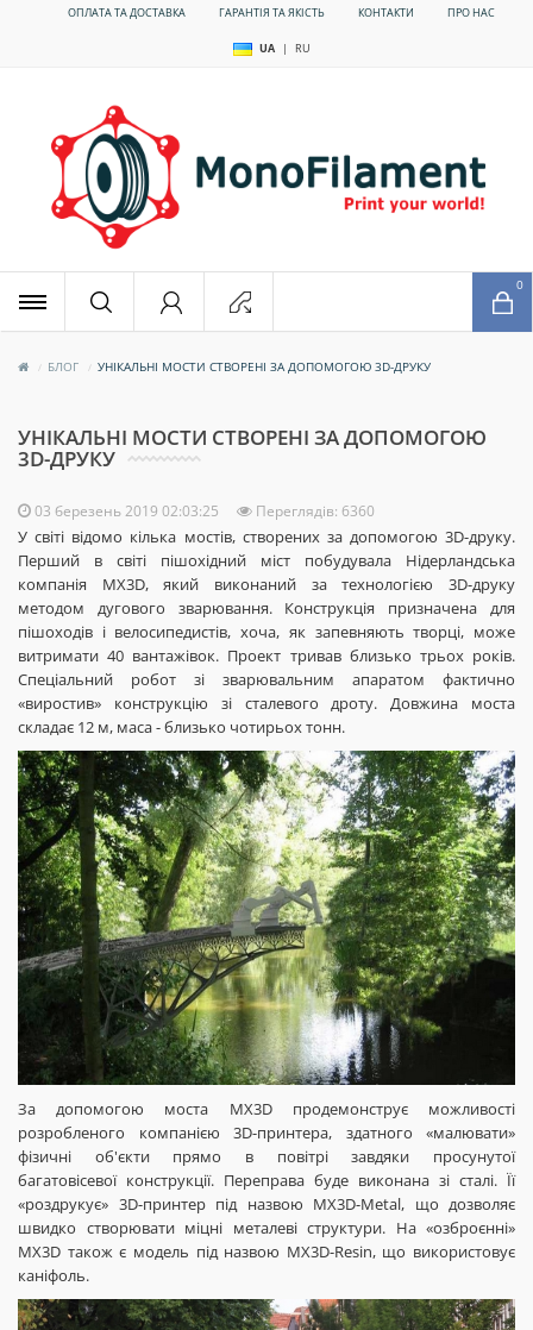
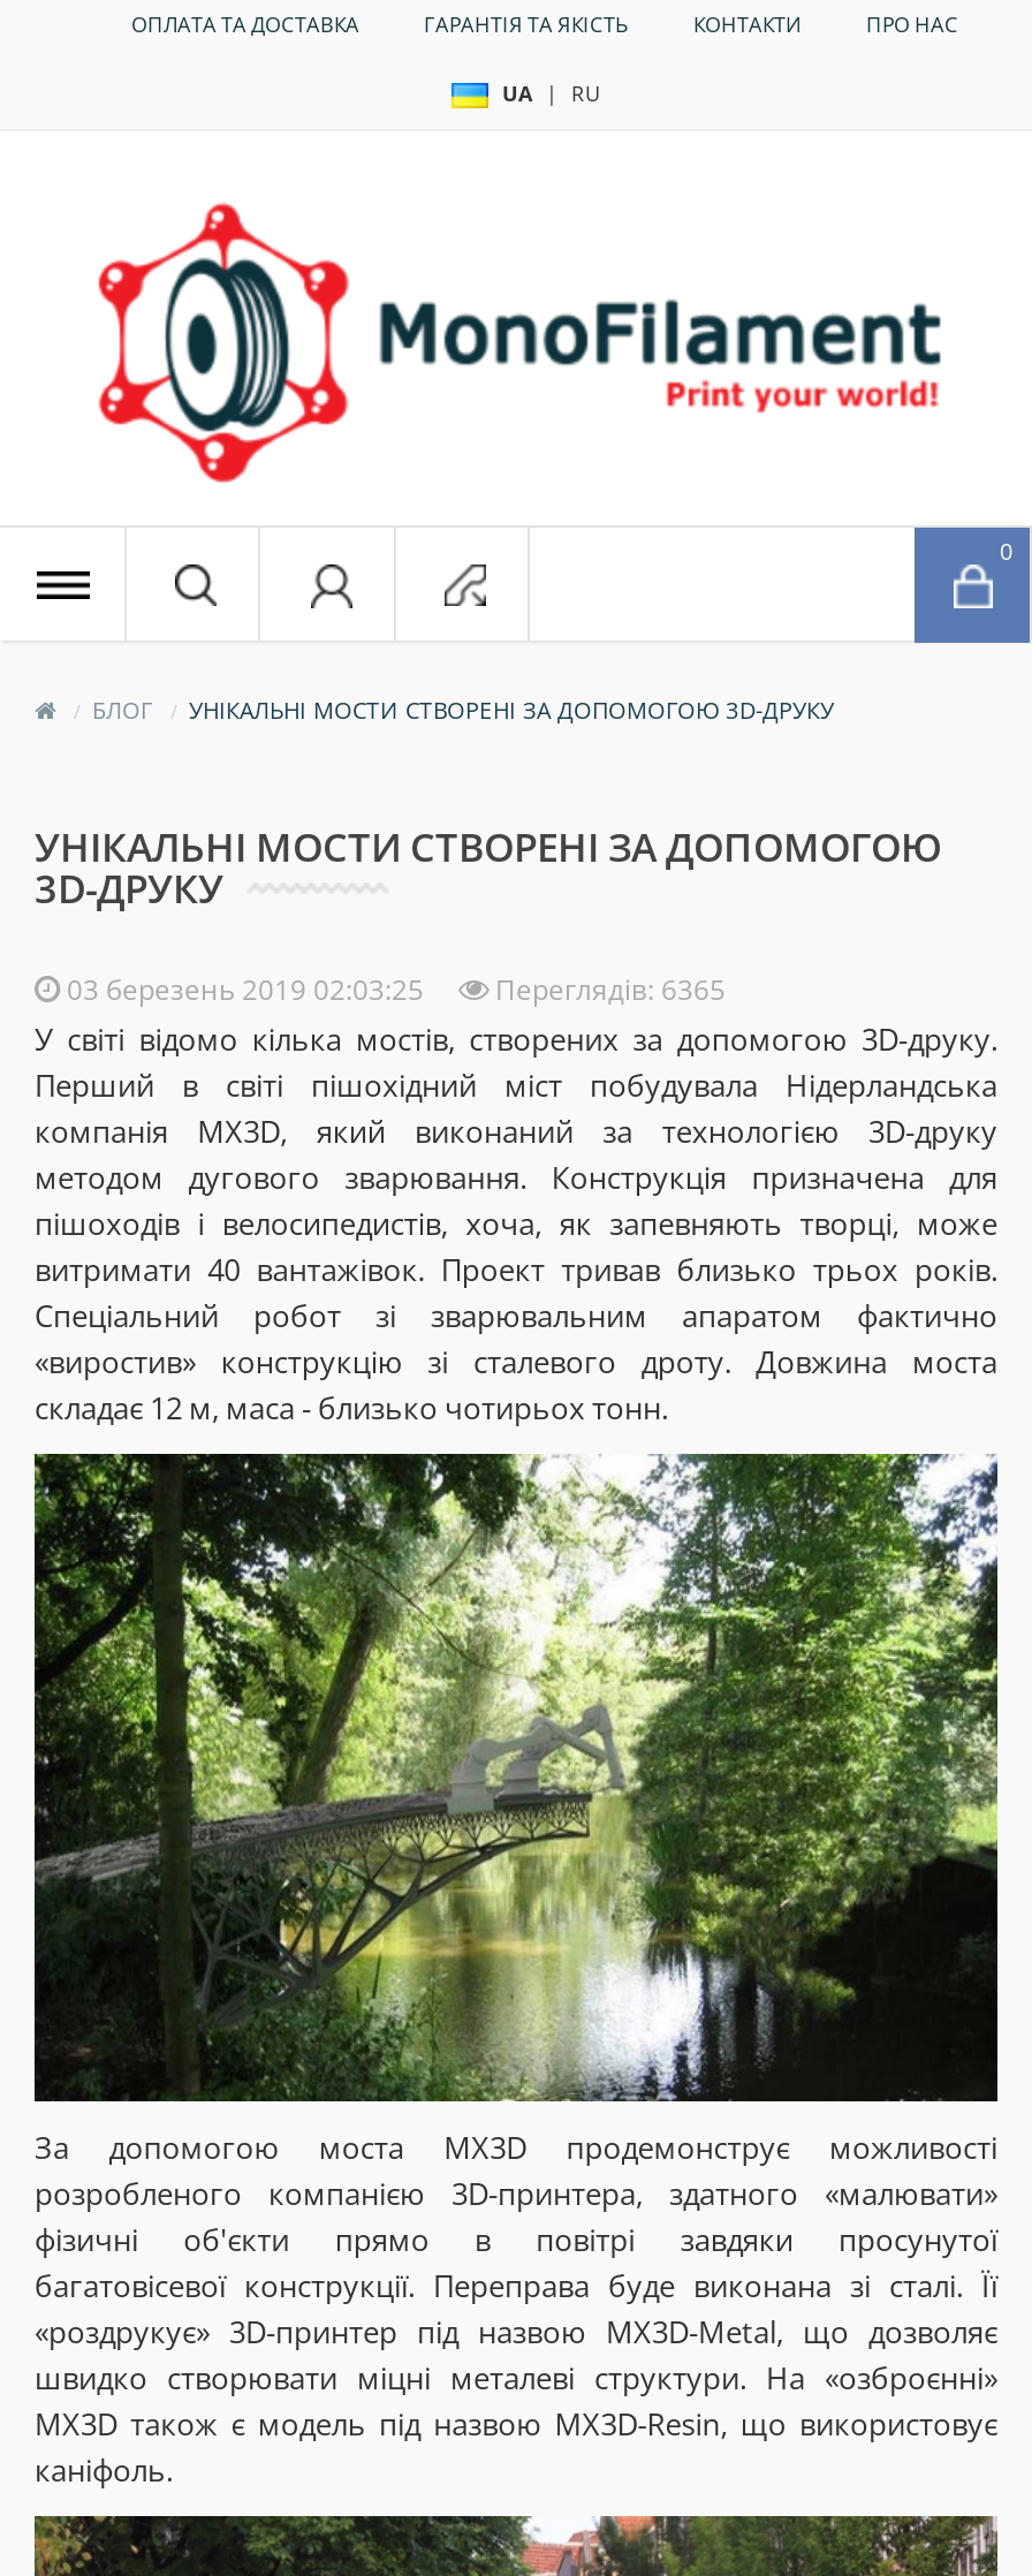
- 03 березень 2019 02:03:25 Переглядів: 6360
+ 03 березень 2019 02:03:25 Переглядів: 6365
